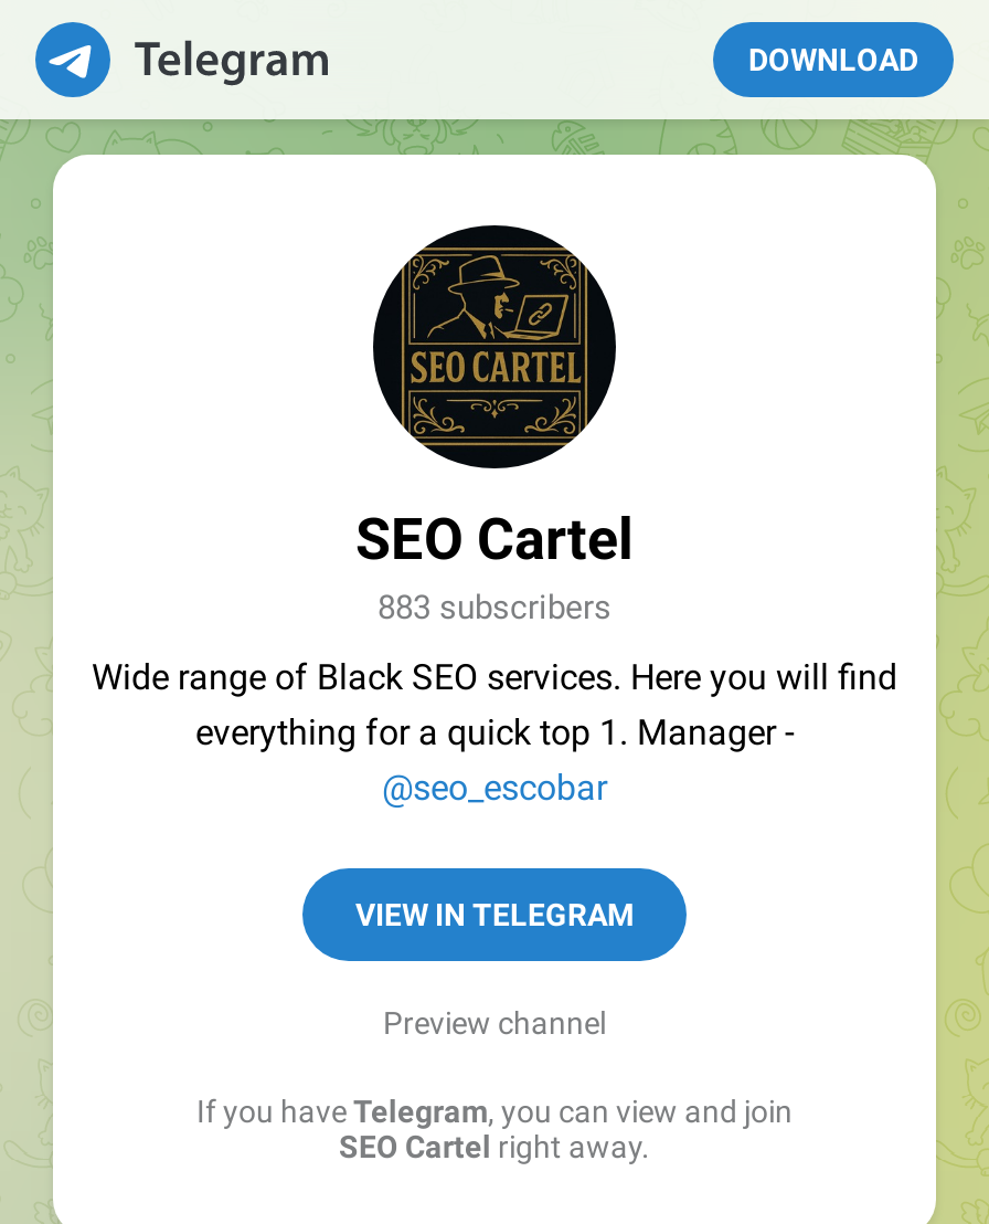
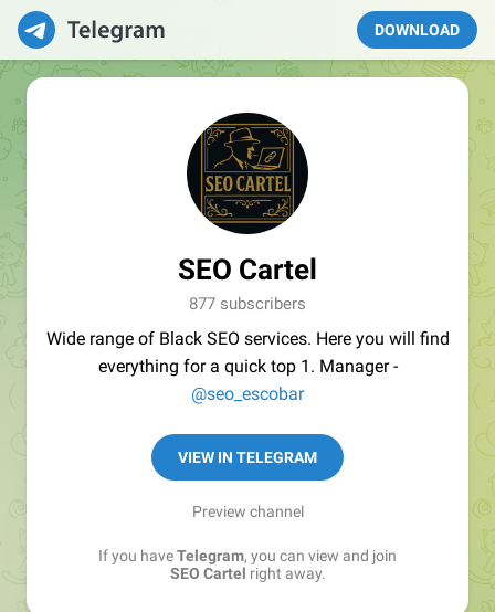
- 883 subscribers
+ 877 subscribers
